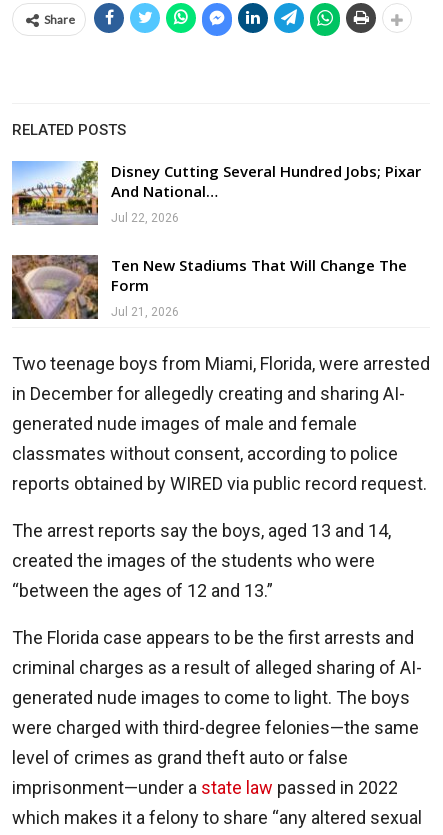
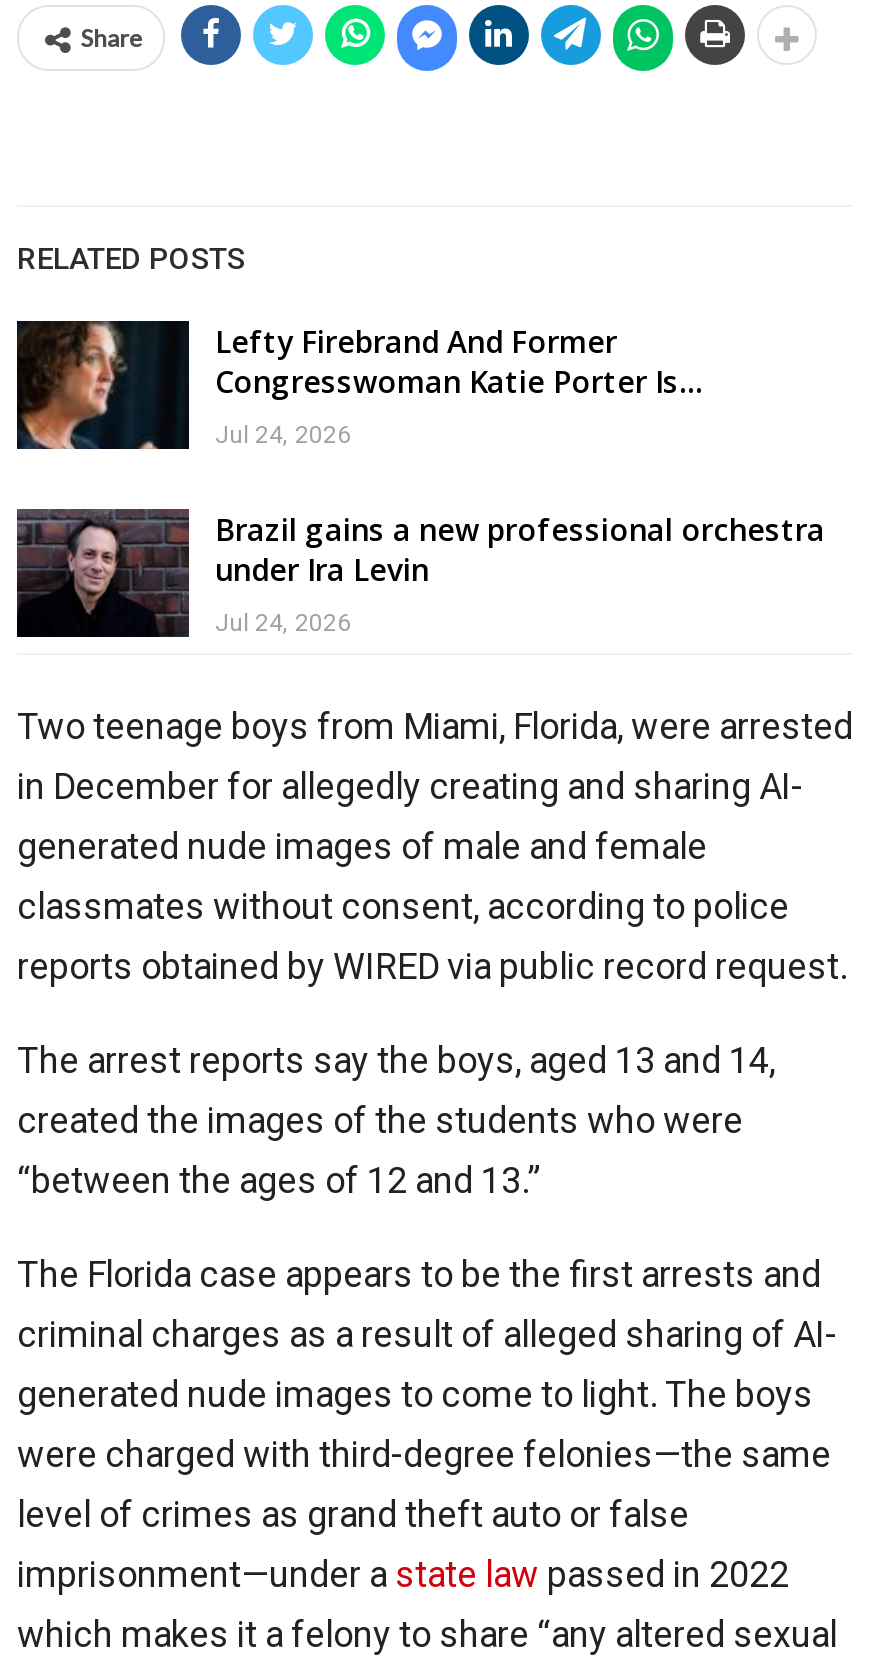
- [image]
- Disney Cutting Several Hundred Jobs; Pixar
- And National…
+ [image]
+ Lefty Firebrand And Former
+ Congresswoman Katie Porter Is…

- Jul 22, 2026
+ Jul 24, 2026

- [image]
- Ten New Stadiums That Will Change The
- Form
+ [image]
+ Brazil gains a new professional orchestra
+ under Ira Levin

- Jul 21, 2026
+ Jul 24, 2026
